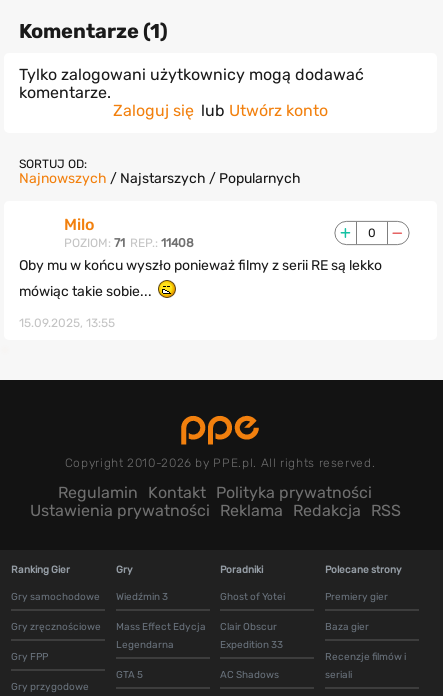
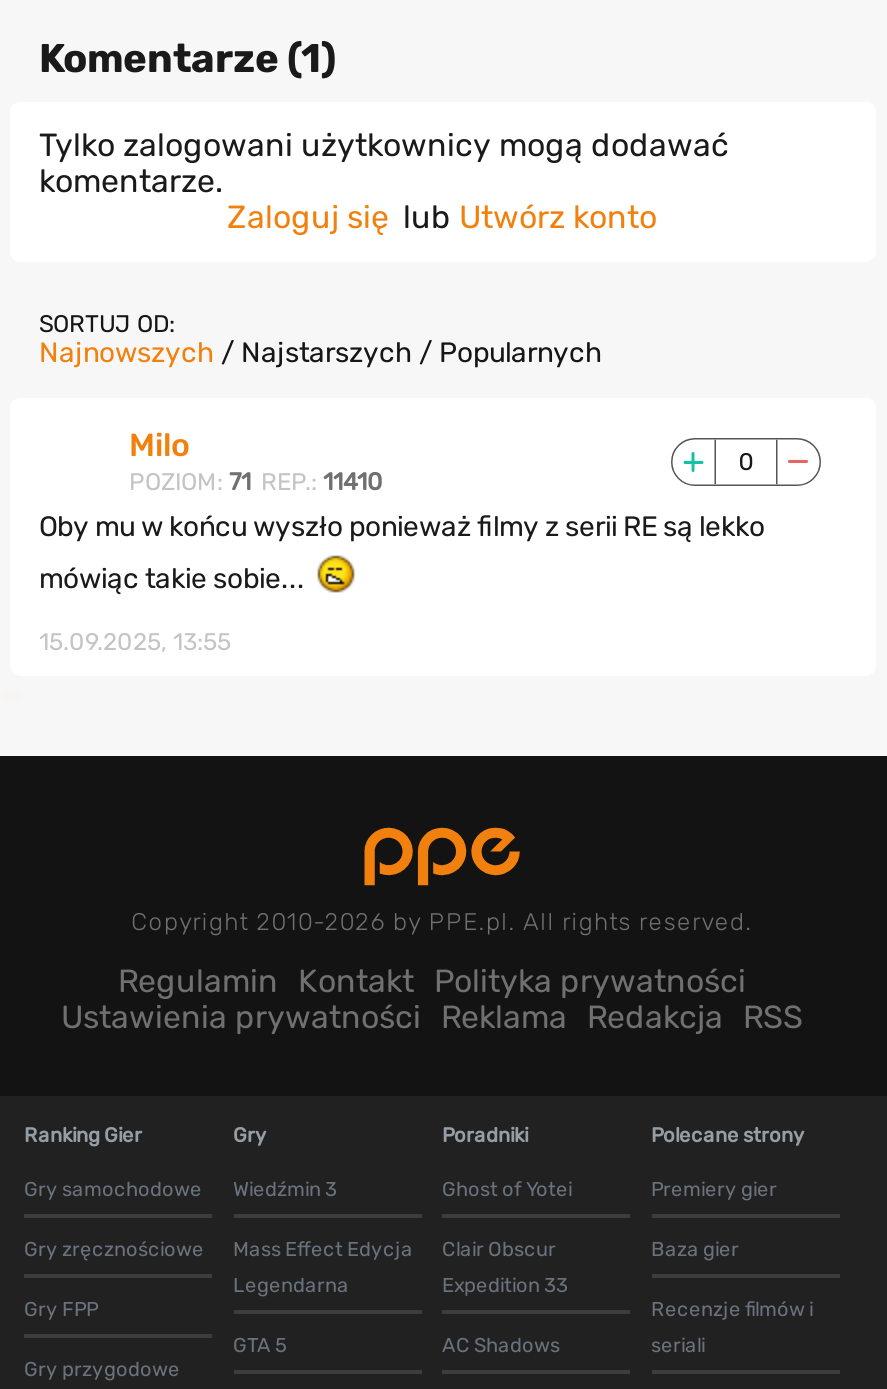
- POZIOM: 71 REP.: 11408
+ POZIOM: 71 REP.: 11410
